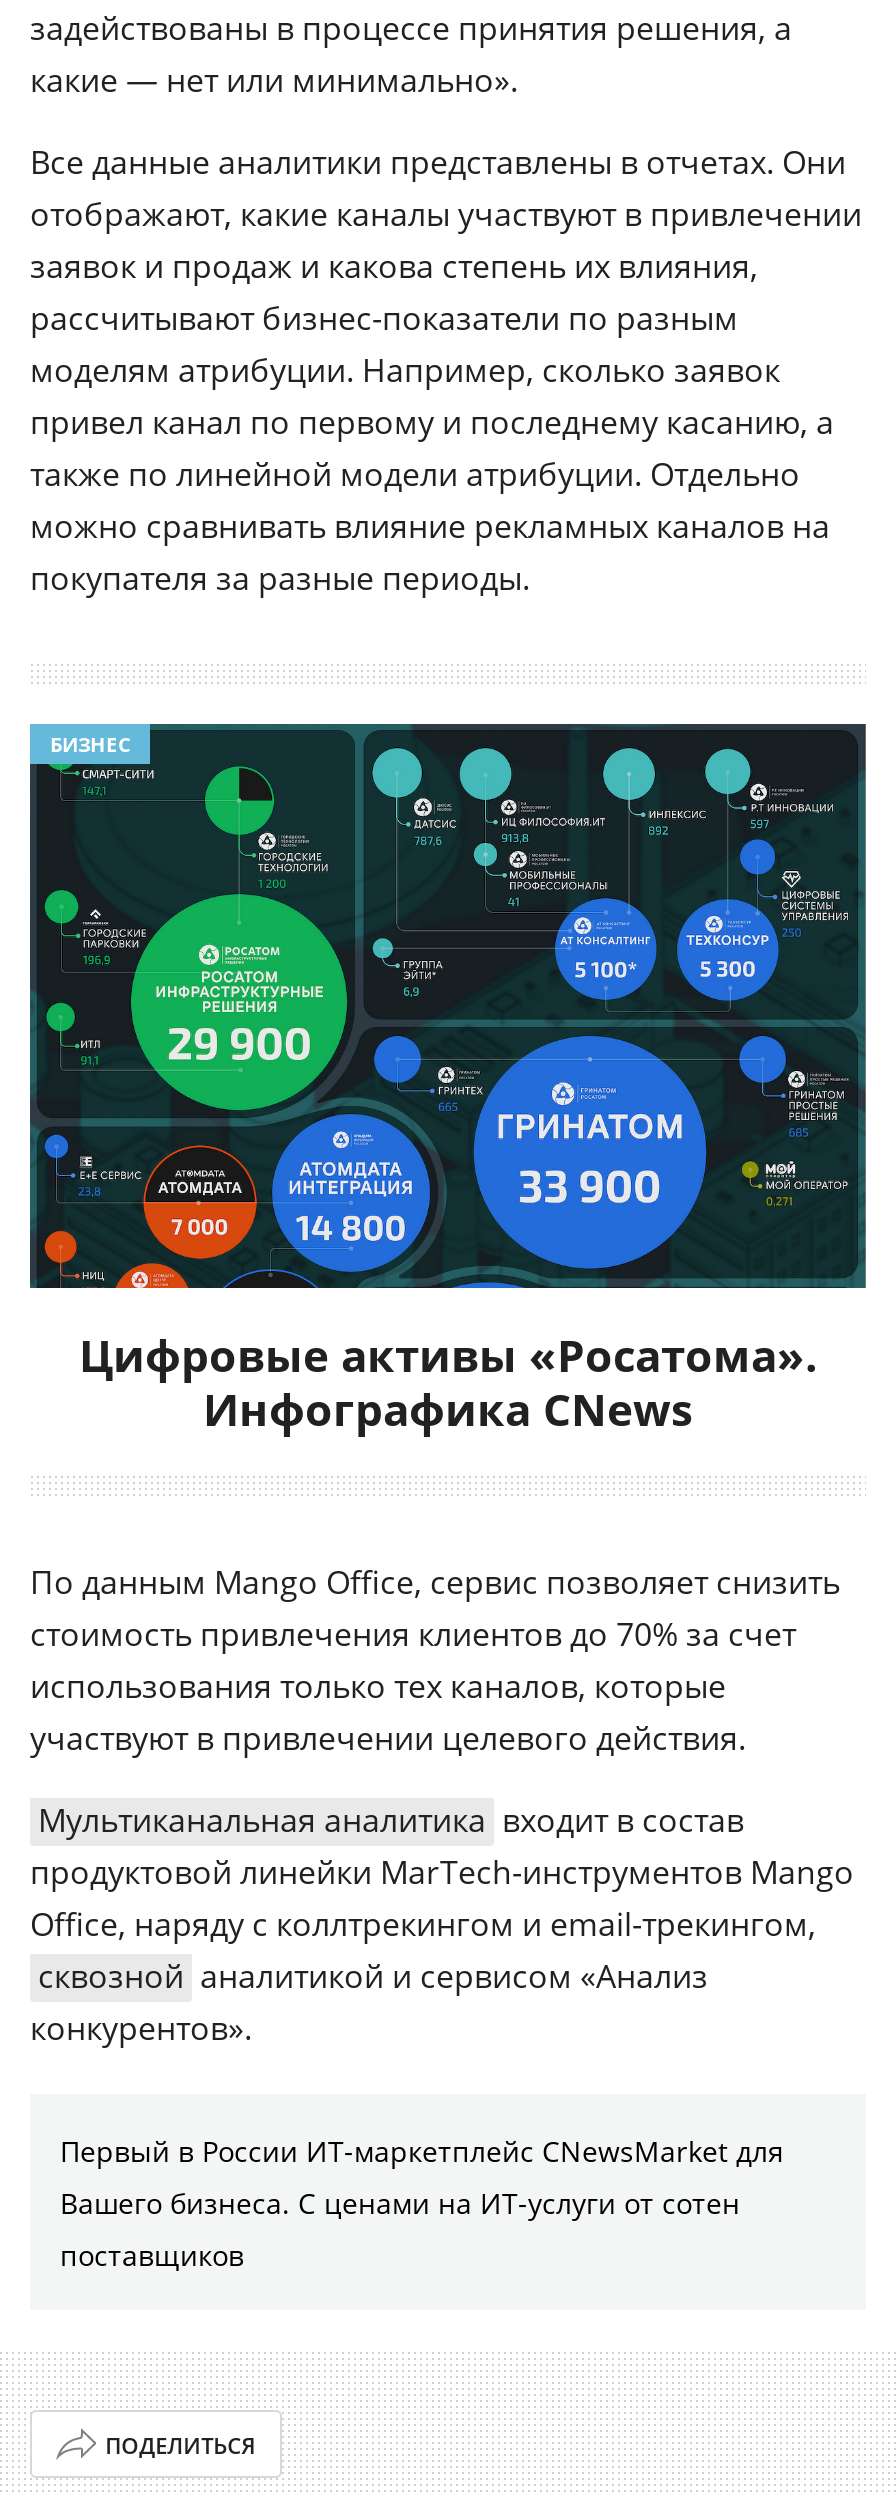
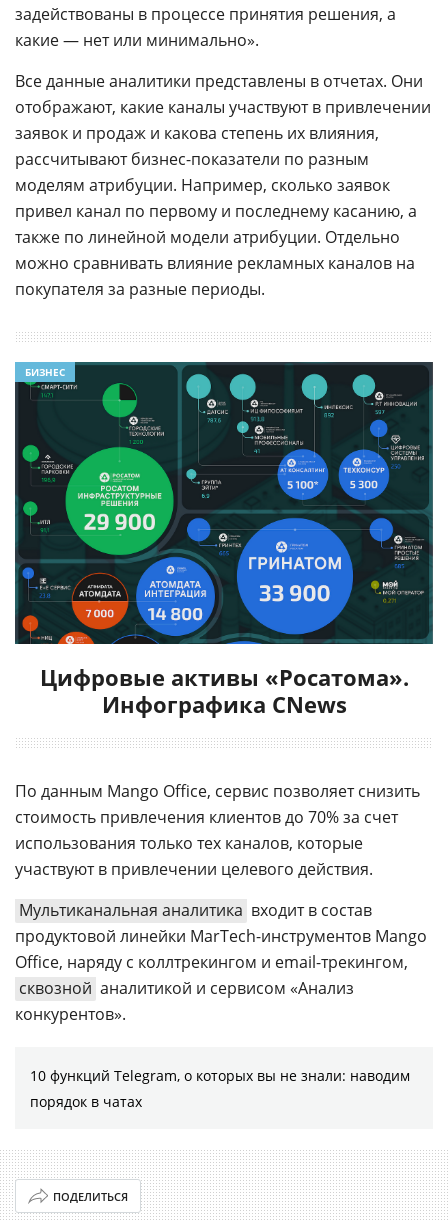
- Первый в России ИТ-маркетплейс CNewsMarket для
- Вашего бизнеса. С ценами на ИТ-услуги от сотен
- поставщиков
+ 10 функций Telegram, о которых вы не знали: наводим
+ порядок в чатах
